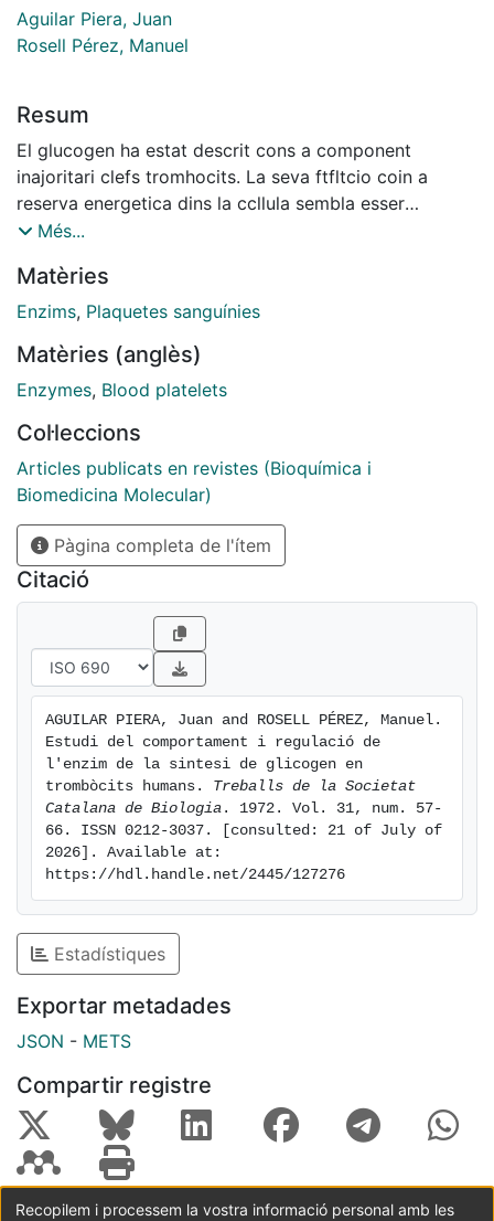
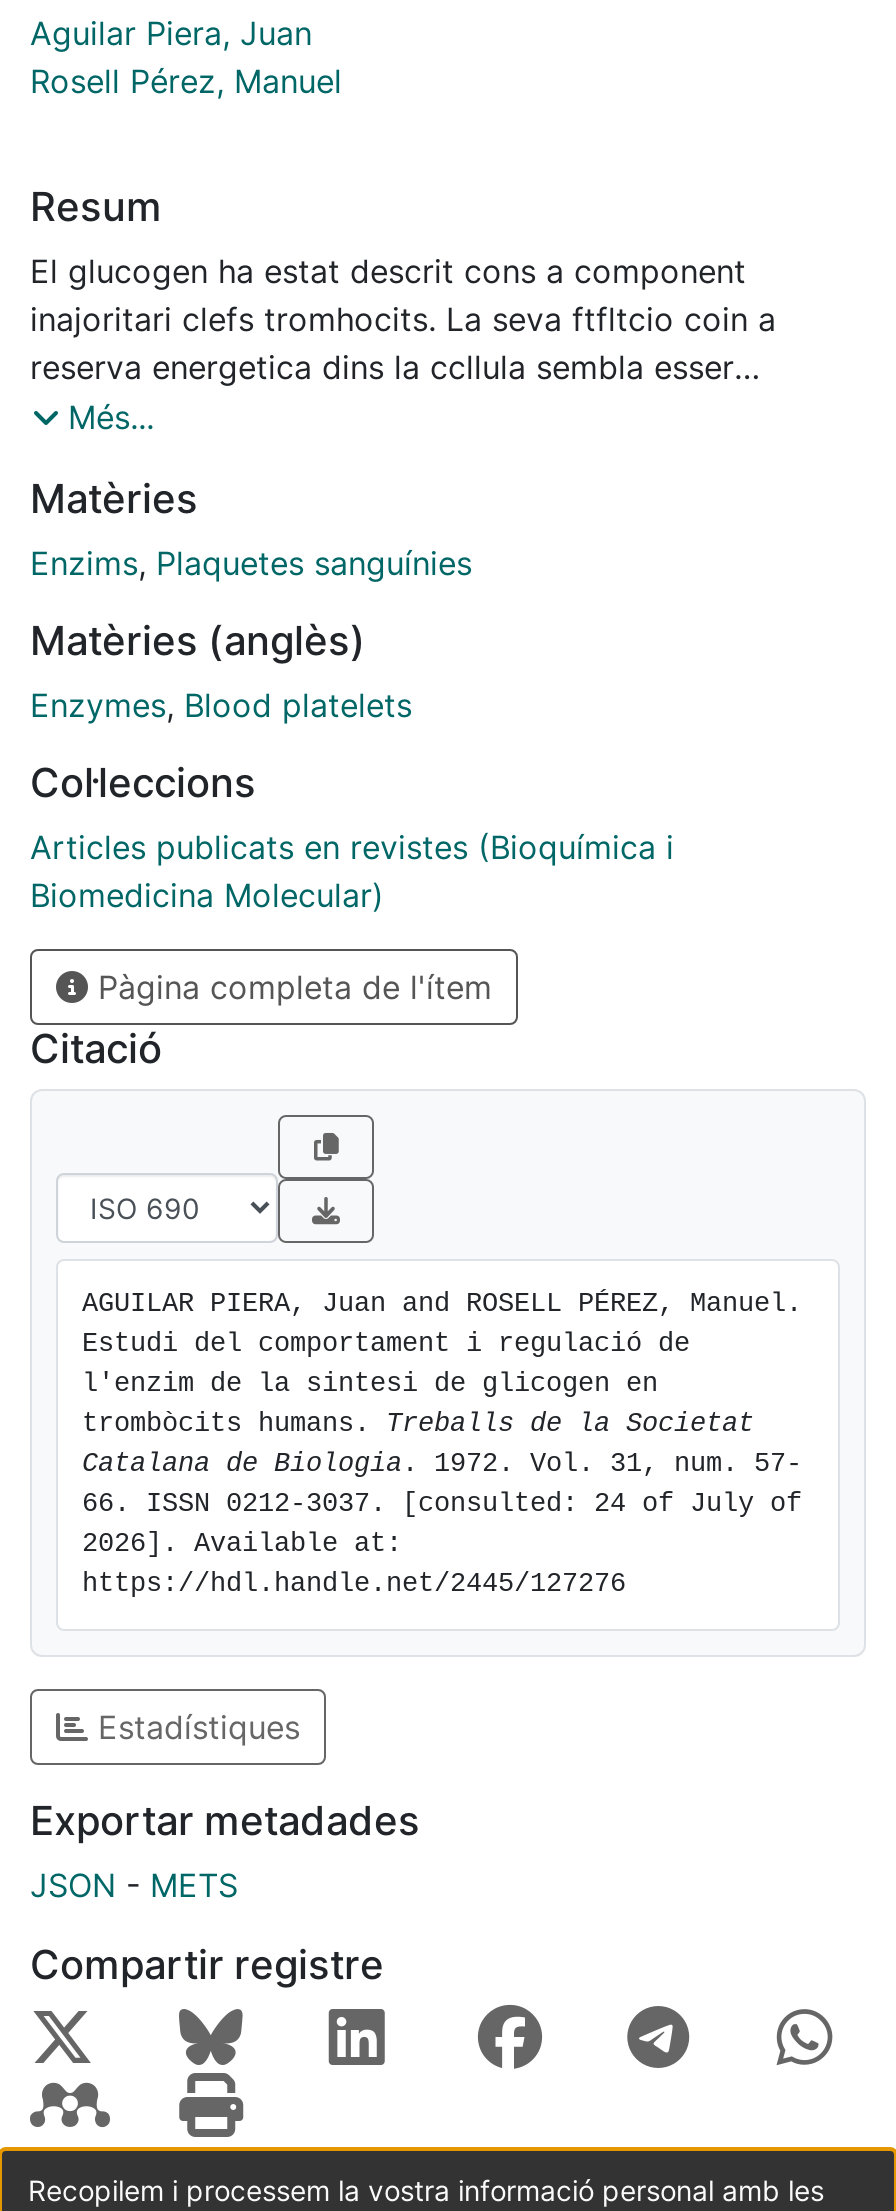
- 66. ISSN 0212-3037. [consulted: 21 of July of
+ 66. ISSN 0212-3037. [consulted: 24 of July of
